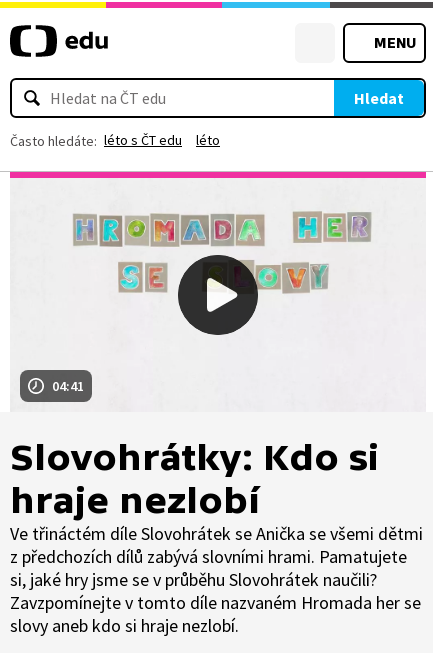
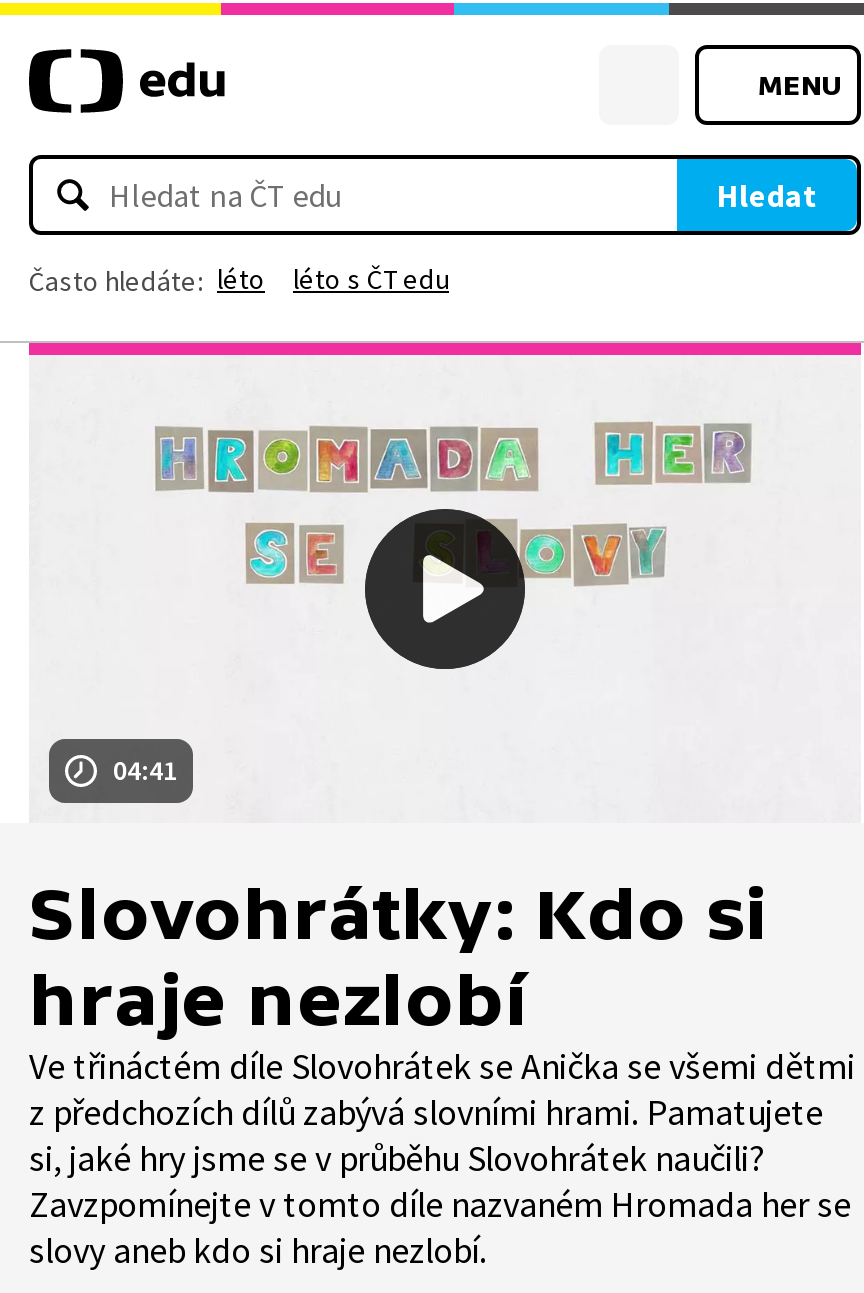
- Často hledáte: léto s ČT edu
- léto
+ Často hledáte: léto
+ léto s ČT edu
